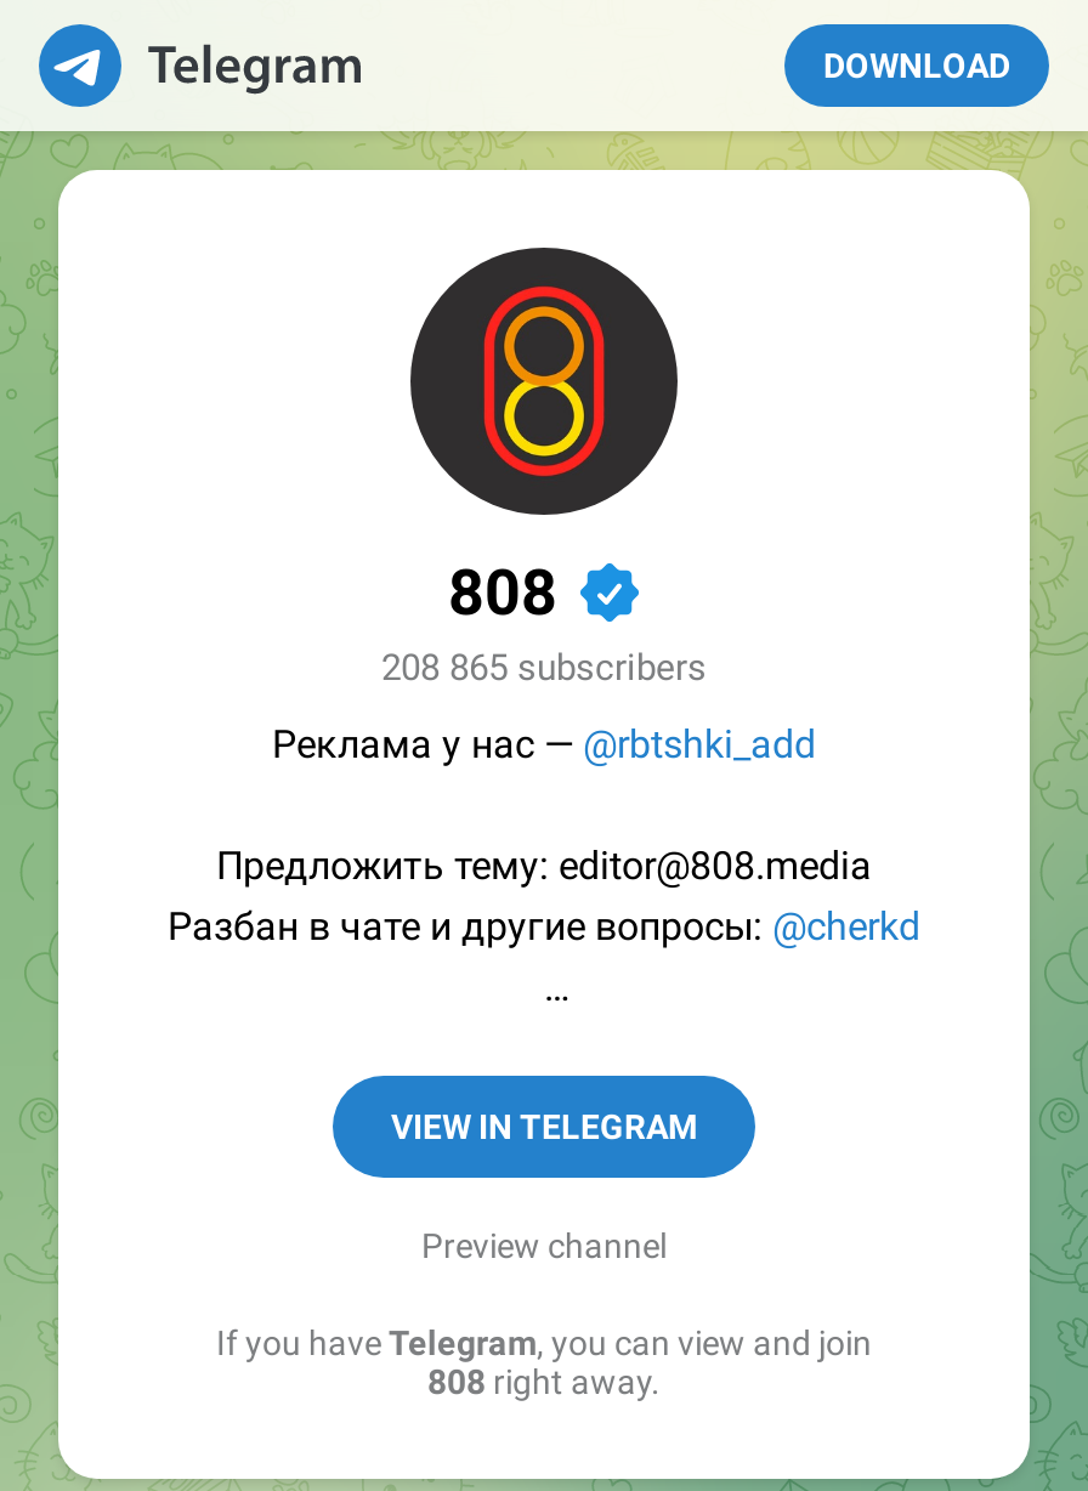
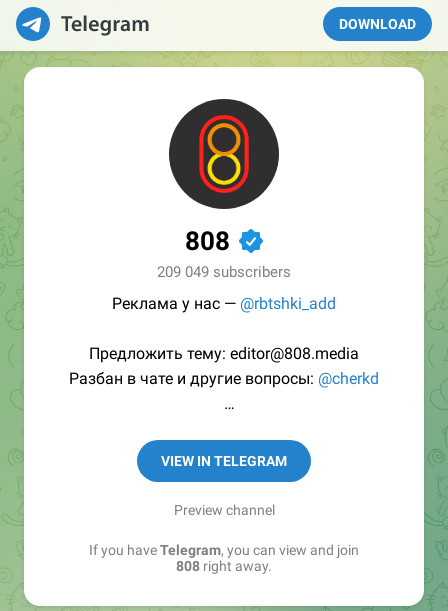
- 208 865 subscribers
+ 209 049 subscribers
